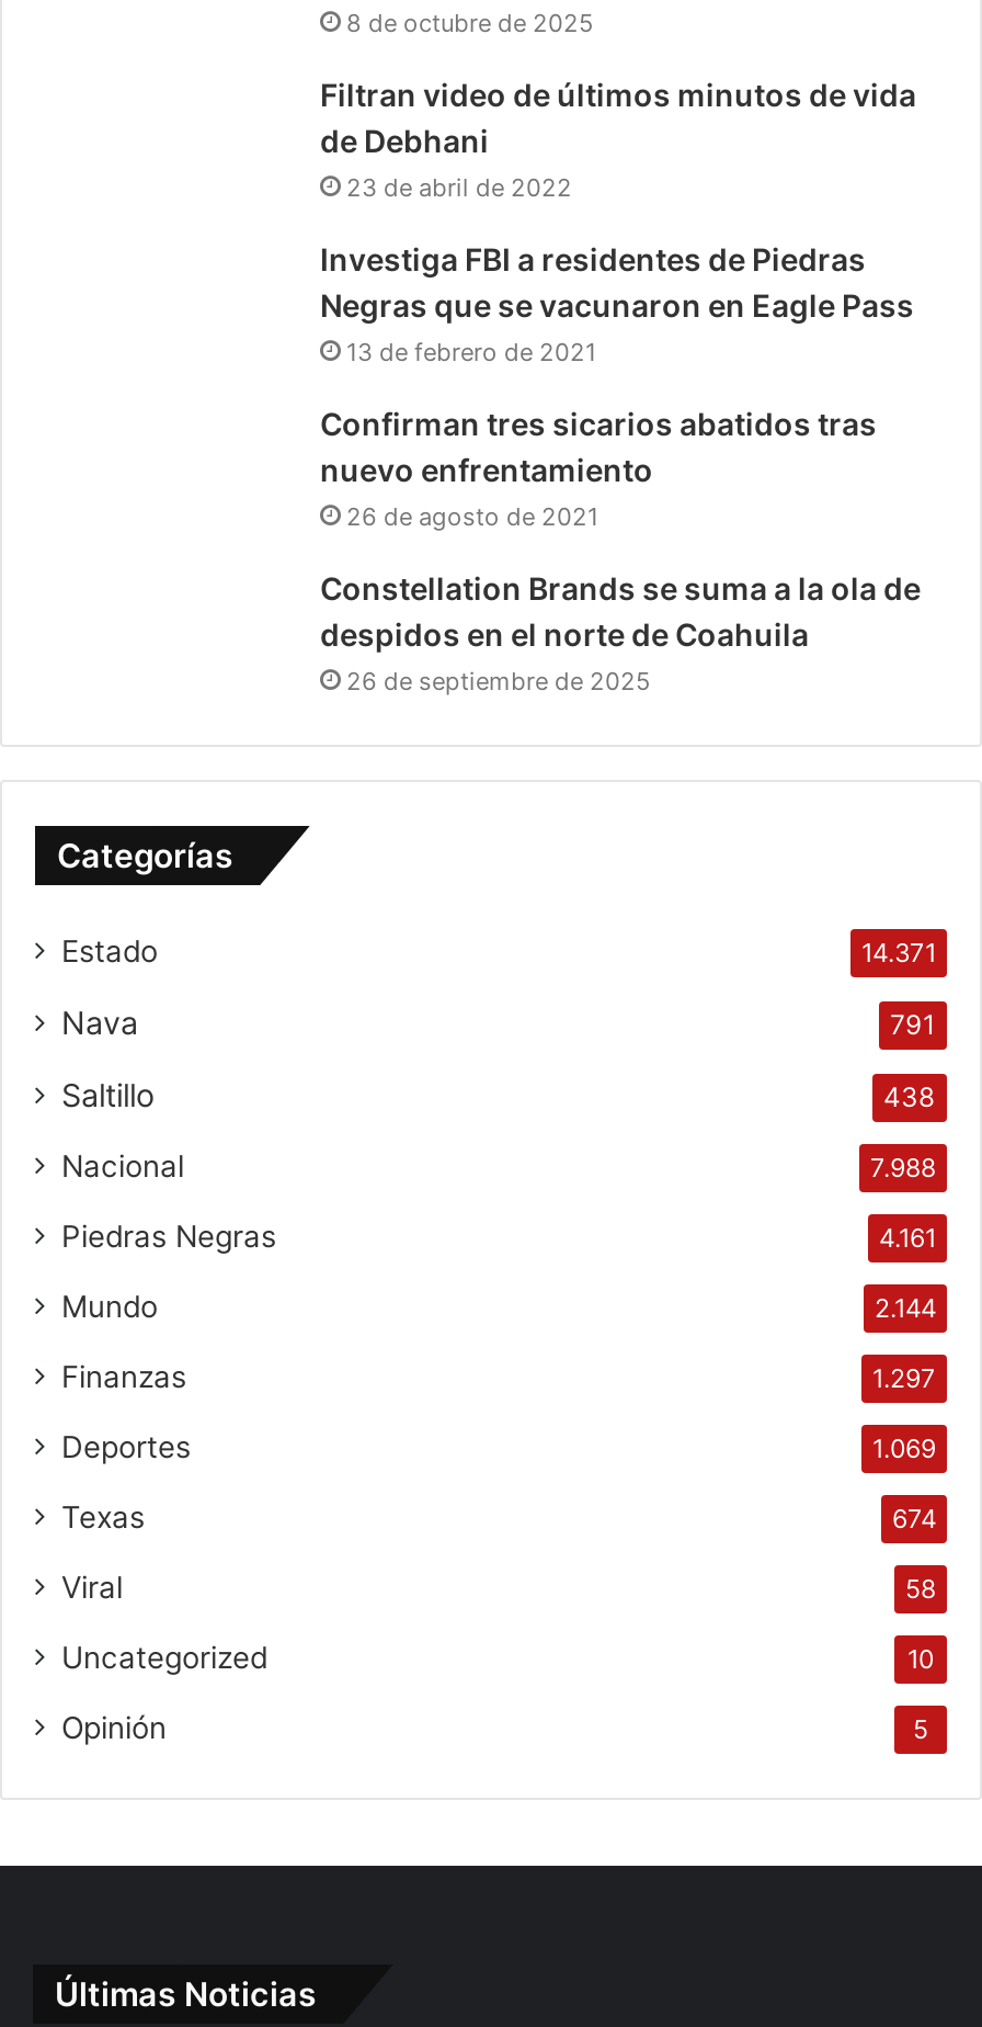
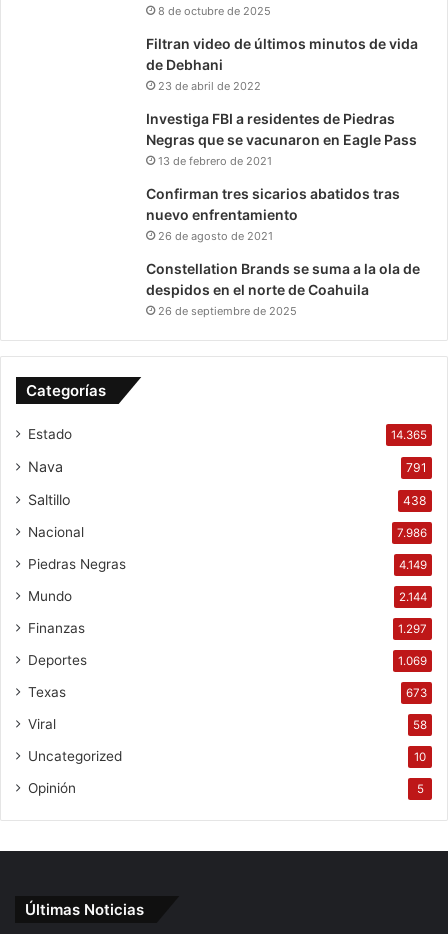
- 14.371
+ 14.365

- 7.988
+ 7.986

- 4.161
+ 4.149

- 674
+ 673
